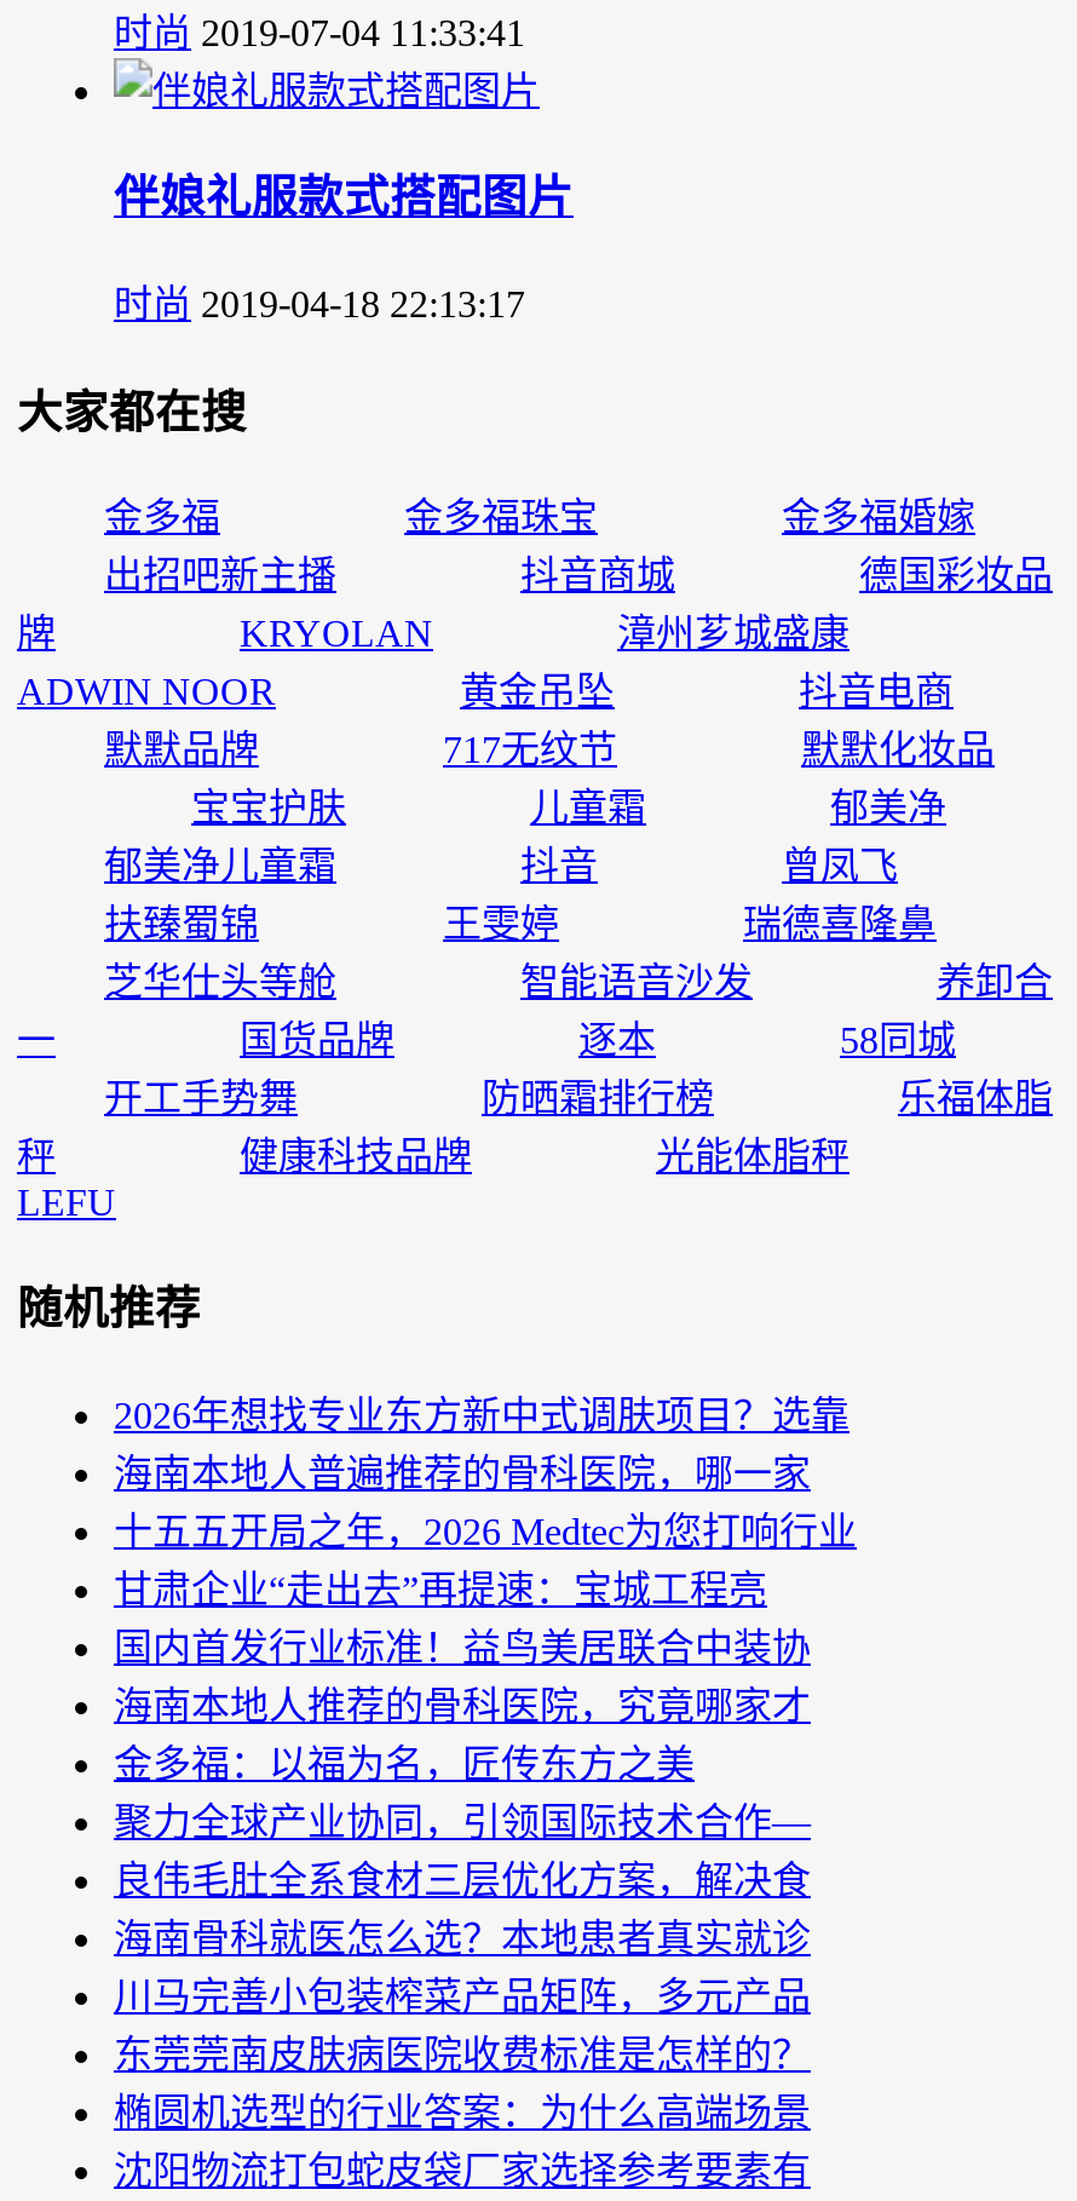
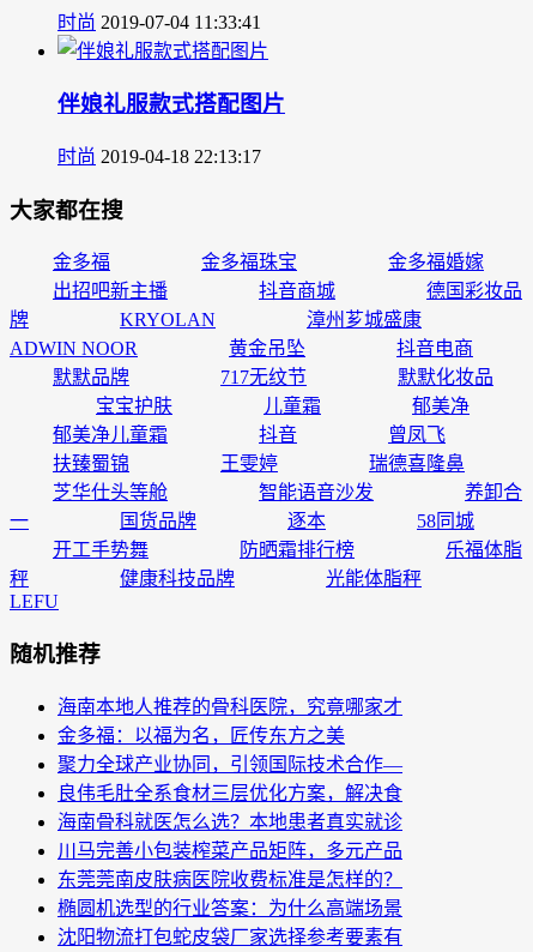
- 2026年想找专业东方新中式调肤项目？选靠
- 海南本地人普遍推荐的骨科医院，哪一家
- 十五五开局之年，2026 Medtec为您打响行业
- 甘肃企业“走出去”再提速：宝城工程亮
- 国内首发行业标准！益鸟美居联合中装协
